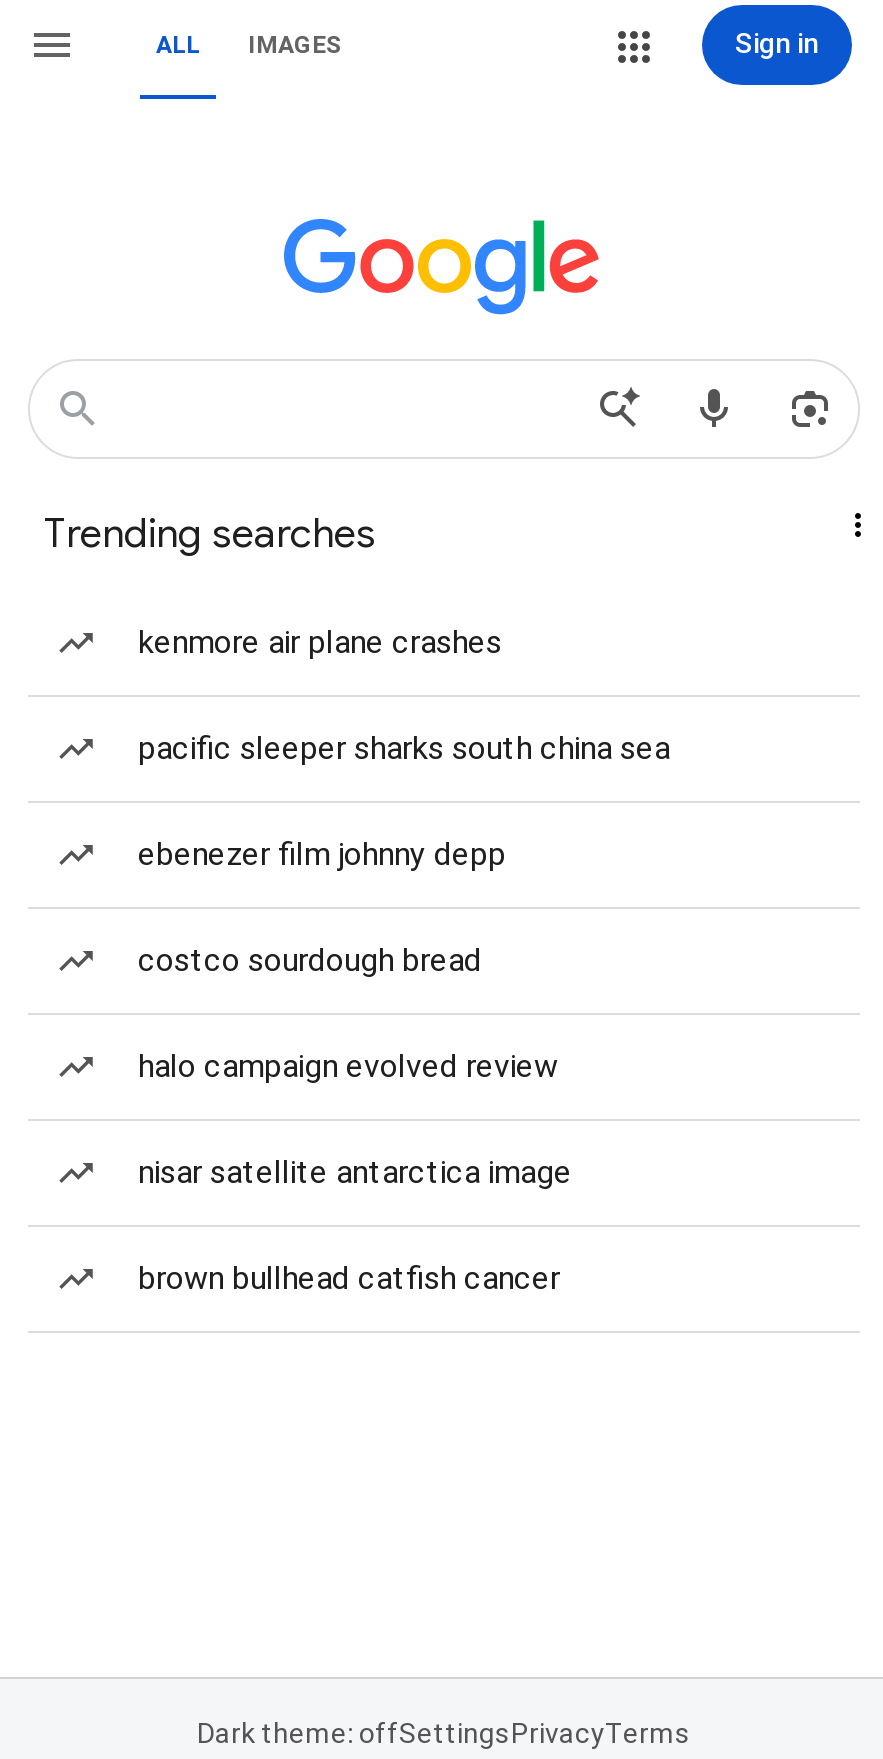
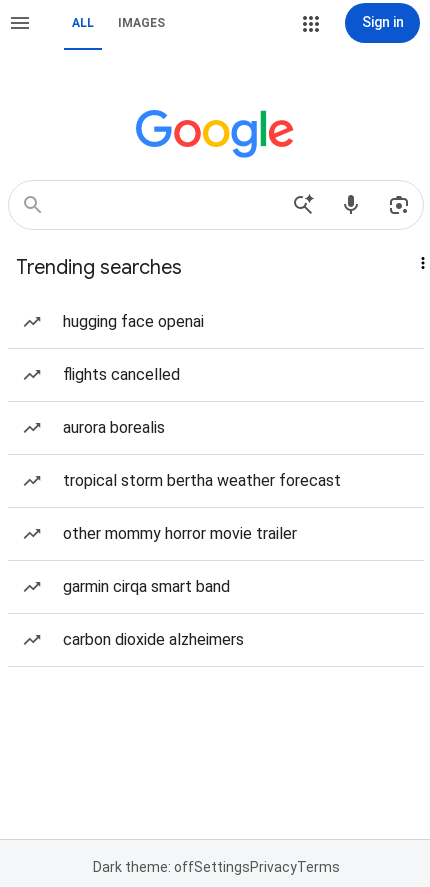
- kenmore air plane crashes
+ hugging face openai

- pacific sleeper sharks south china sea
+ flights cancelled

- ebenezer film johnny depp
+ aurora borealis

- costco sourdough bread
+ tropical storm bertha weather forecast

- halo campaign evolved review
+ other mommy horror movie trailer

- nisar satellite antarctica image
+ garmin cirqa smart band

- brown bullhead catfish cancer
+ carbon dioxide alzheimers
